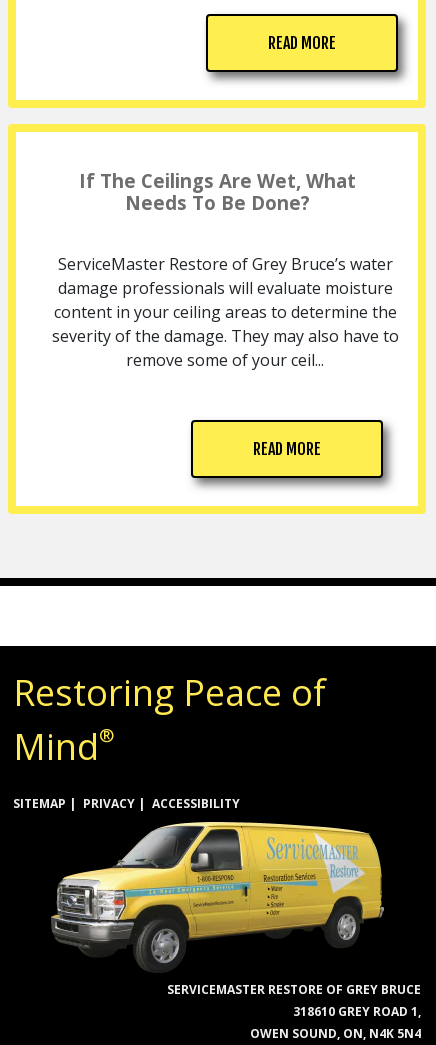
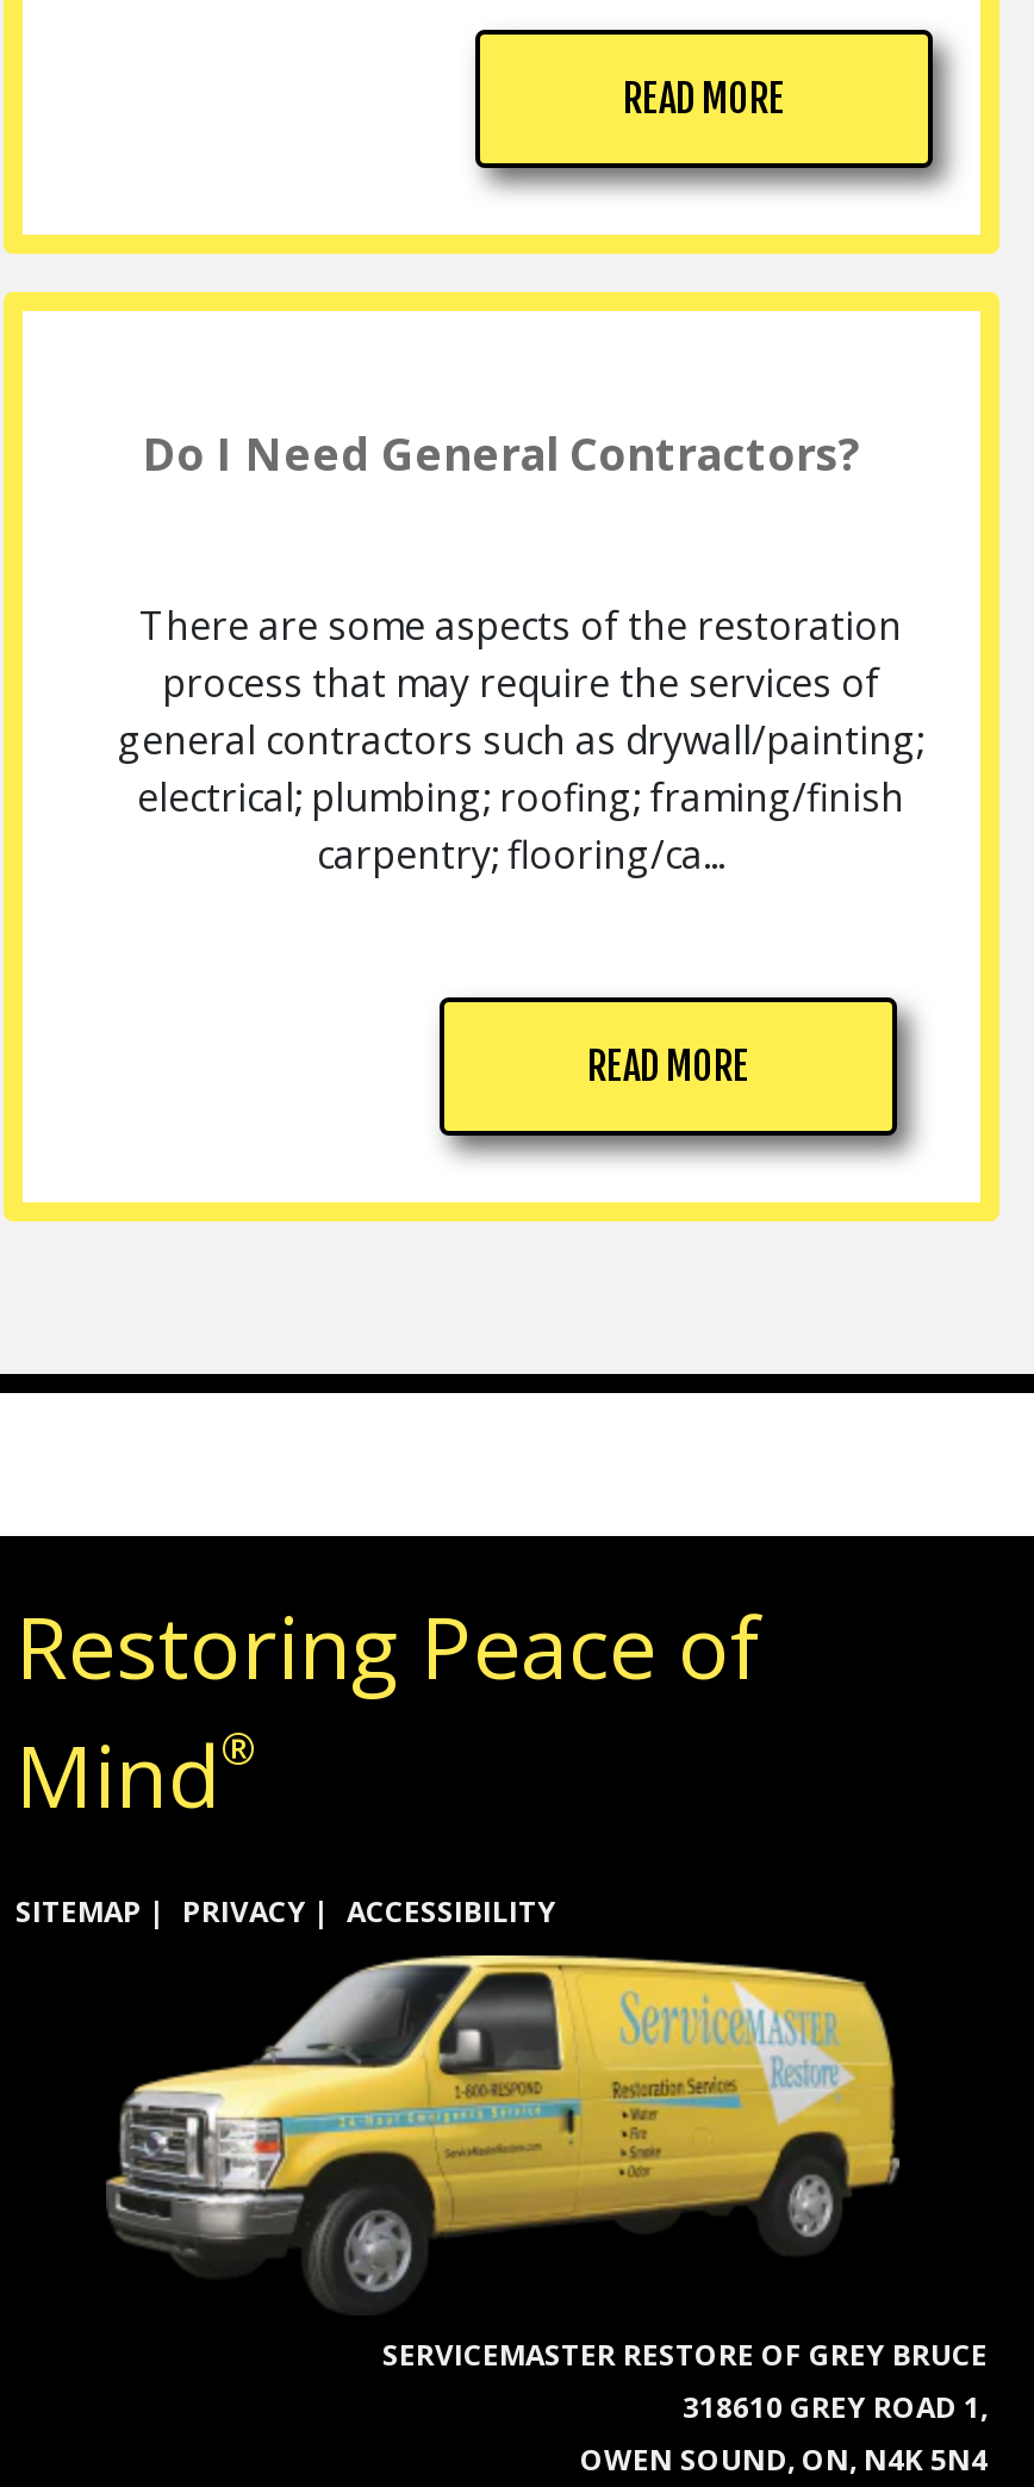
- If The Ceilings Are Wet, What
- Needs To Be Done?
+ Do I Need General Contractors?

- ServiceMaster Restore of Grey Bruce’s water
- damage professionals will evaluate moisture
- content in your ceiling areas to determine the
- severity of the damage. They may also have to
- remove some of your ceil...
+ There are some aspects of the restoration
+ process that may require the services of
+ general contractors such as drywall/painting;
+ electrical; plumbing; roofing; framing/finish
+ carpentry; flooring/ca...
